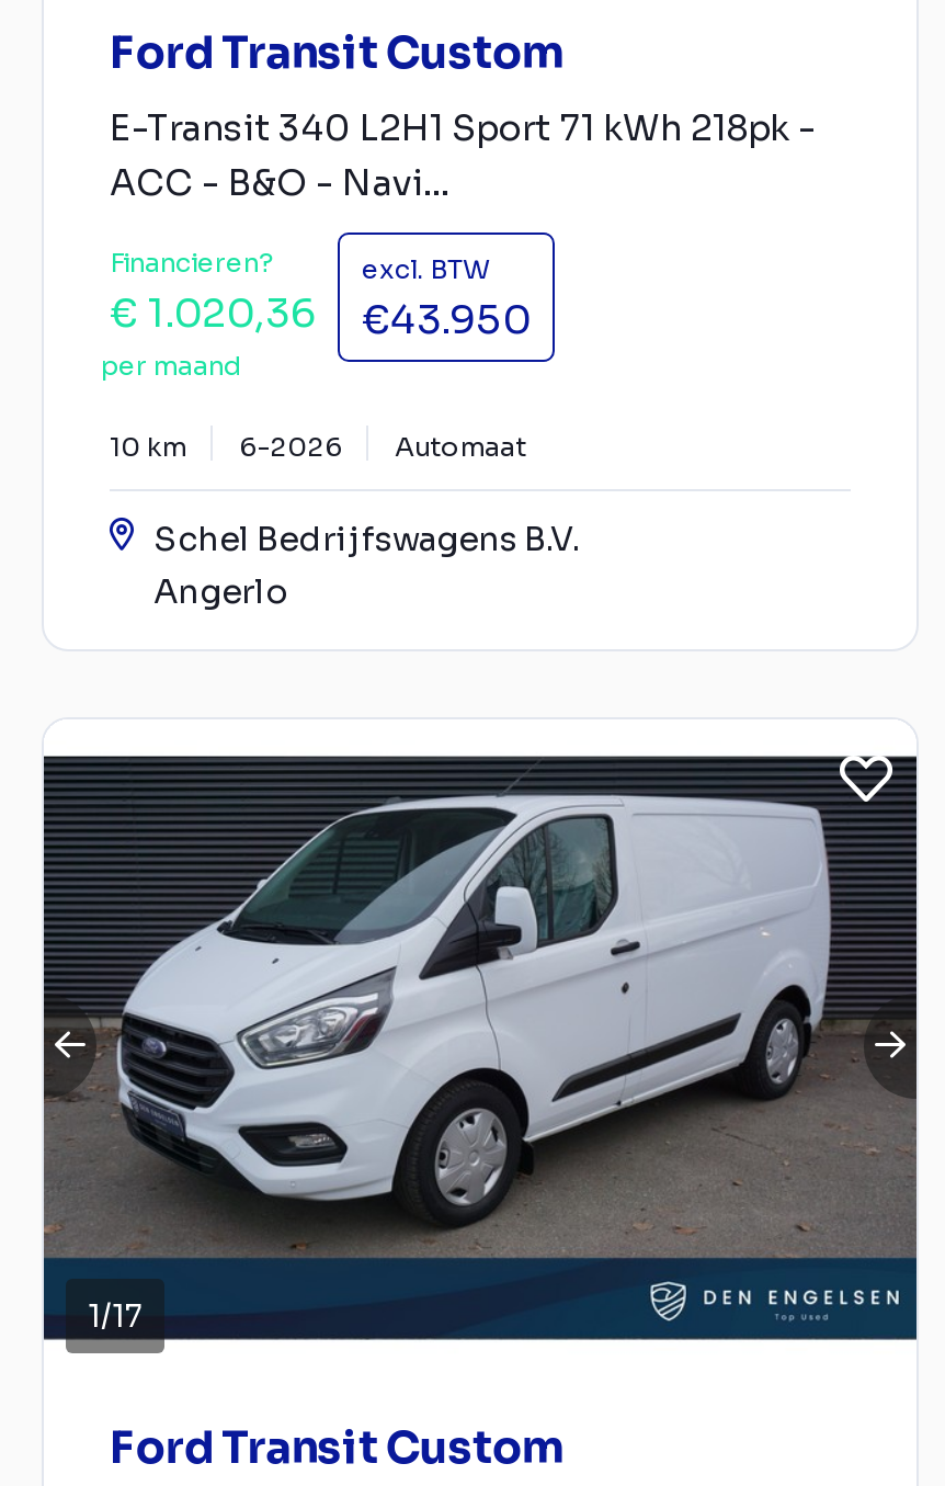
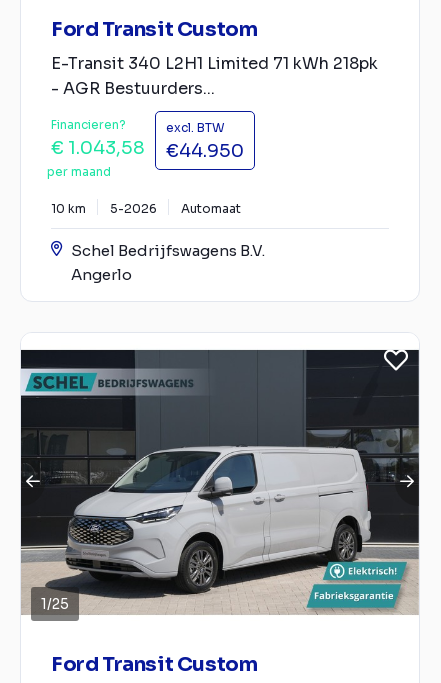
- E-Transit 340 L2H1 Sport 71 kWh 218pk -
- ACC - B&O - Navi...
+ E-Transit 340 L2H1 Limited 71 kWh 218pk
+ - AGR Bestuurders...

- € 1.020,36
+ € 1.043,58

- €43.950
+ €44.950

- 10 km 6-2026 Automaat
+ 10 km 5-2026 Automaat

- [image]
- 1/17
+ [image]
+ 1/25
